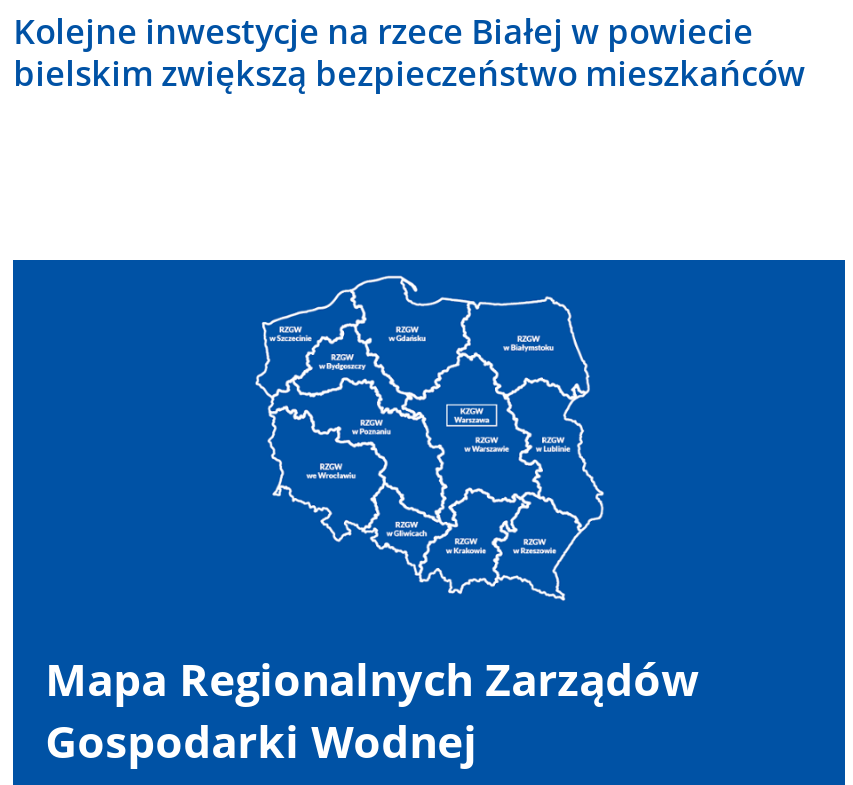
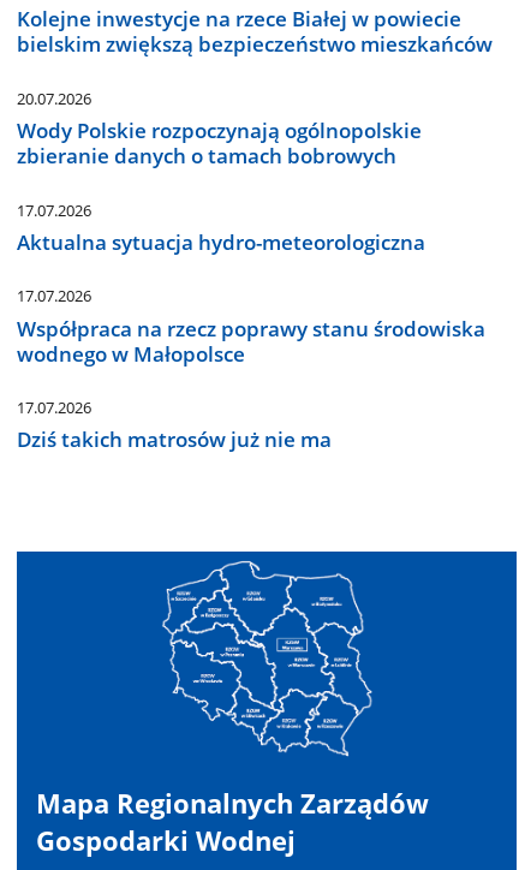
+ 20.07.2026
+ Wody Polskie rozpoczynają ogólnopolskie
+ zbieranie danych o tamach bobrowych
+ 17.07.2026
+ Aktualna sytuacja hydro-meteorologiczna
+ 17.07.2026
+ Współpraca na rzecz poprawy stanu środowiska
+ wodnego w Małopolsce
+ 17.07.2026
+ Dziś takich matrosów już nie ma
